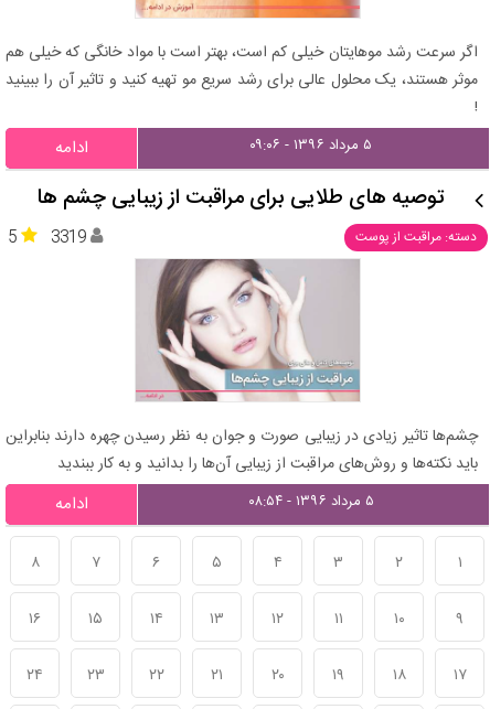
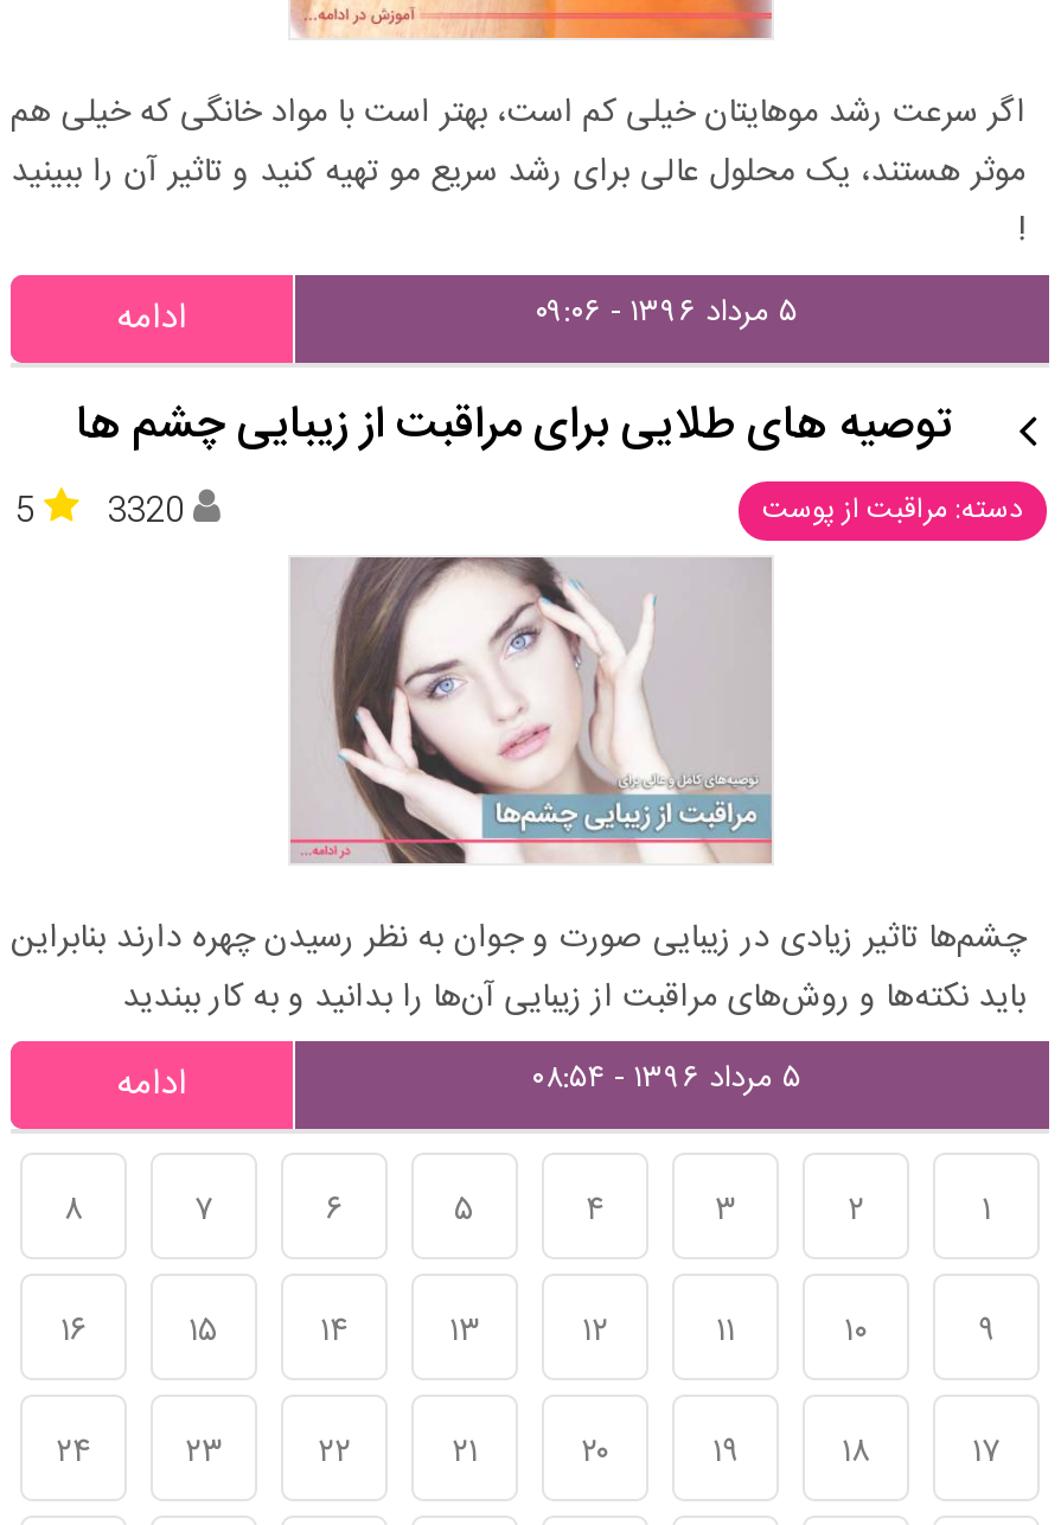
- 5 3319
+ 5 3320
